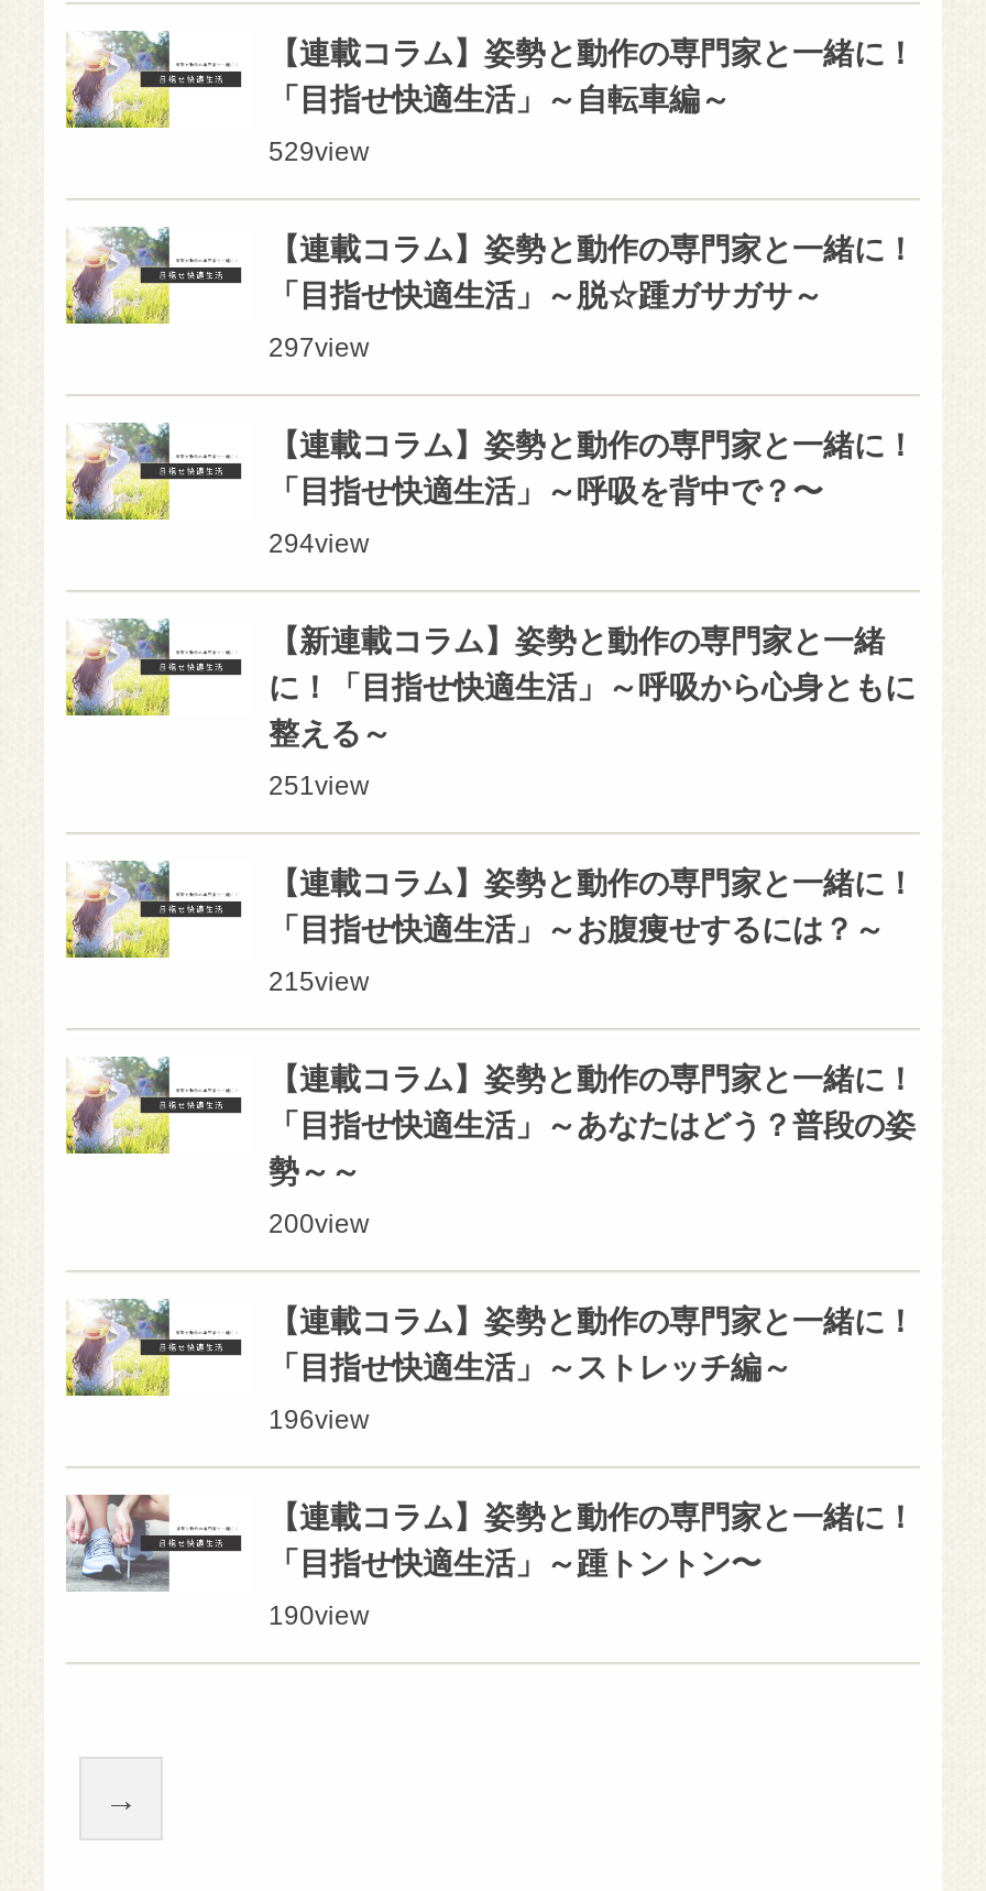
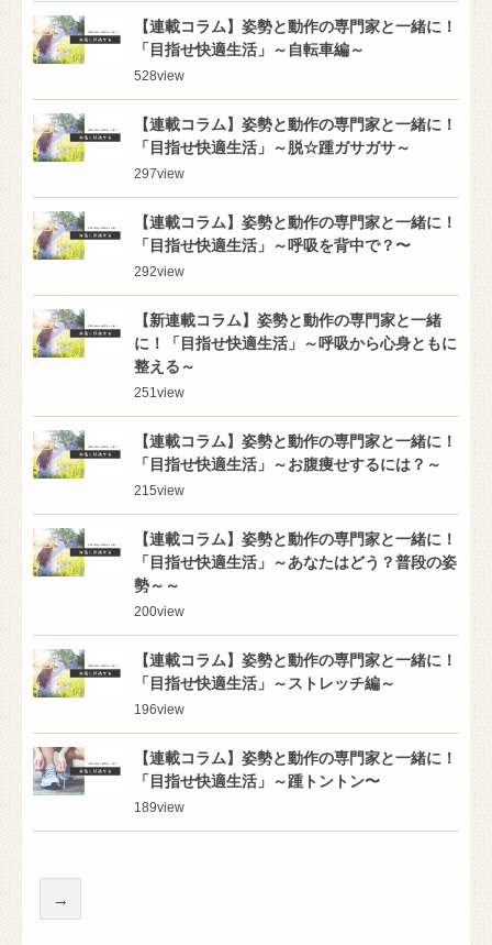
- 529view
+ 528view

- 294view
+ 292view

- 190view
+ 189view
